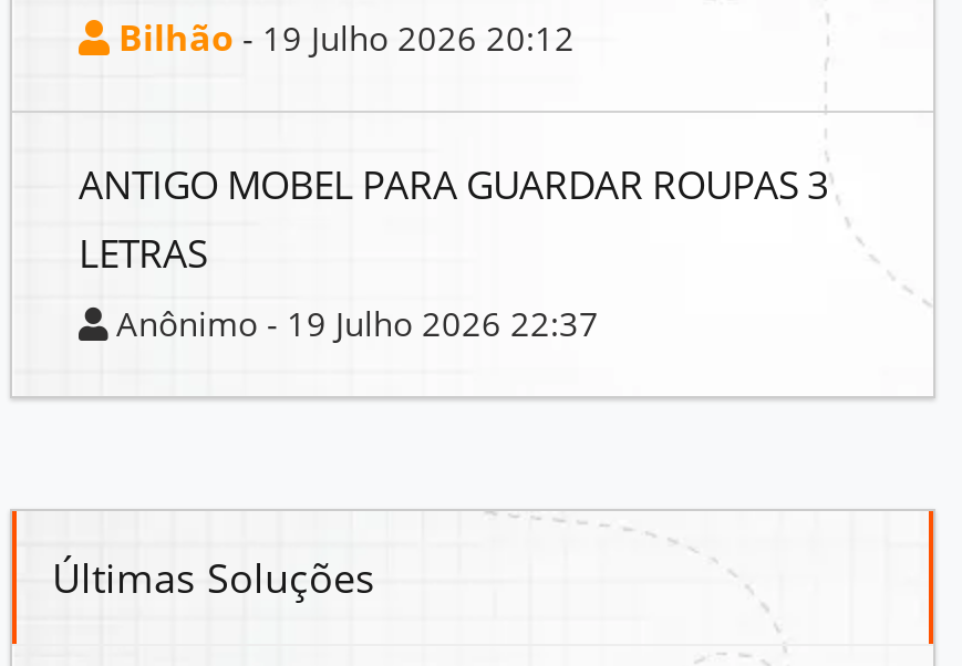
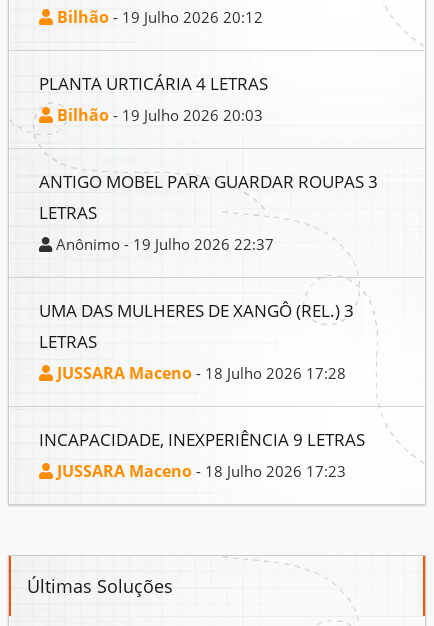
+ PLANTA URTICÁRIA 4 LETRAS
+ Bilhão - 19 Julho 2026 20:03

+ UMA DAS MULHERES DE XANGÔ (REL.) 3
+ LETRAS
+ JUSSARA Maceno - 18 Julho 2026 17:28
+ INCAPACIDADE, INEXPERIÊNCIA 9 LETRAS
+ JUSSARA Maceno - 18 Julho 2026 17:23
